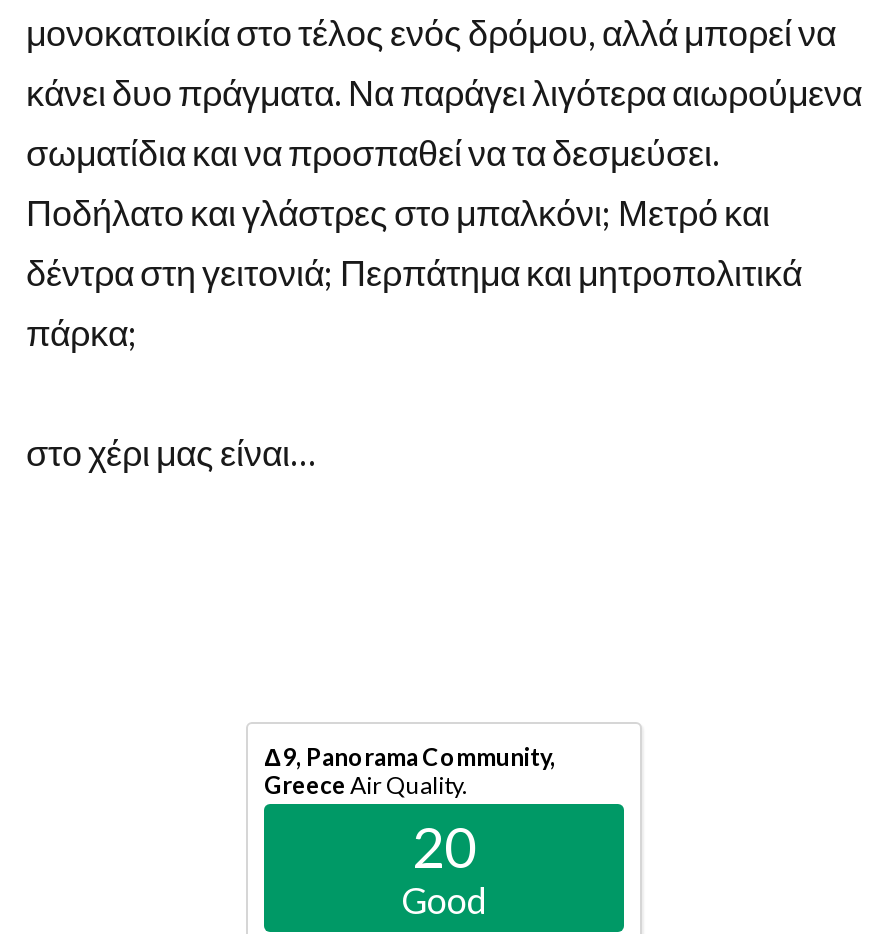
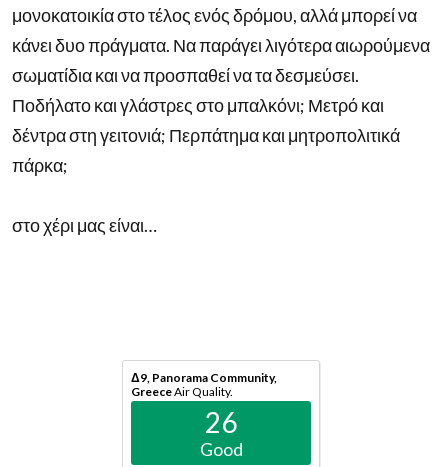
- 20
+ 26
